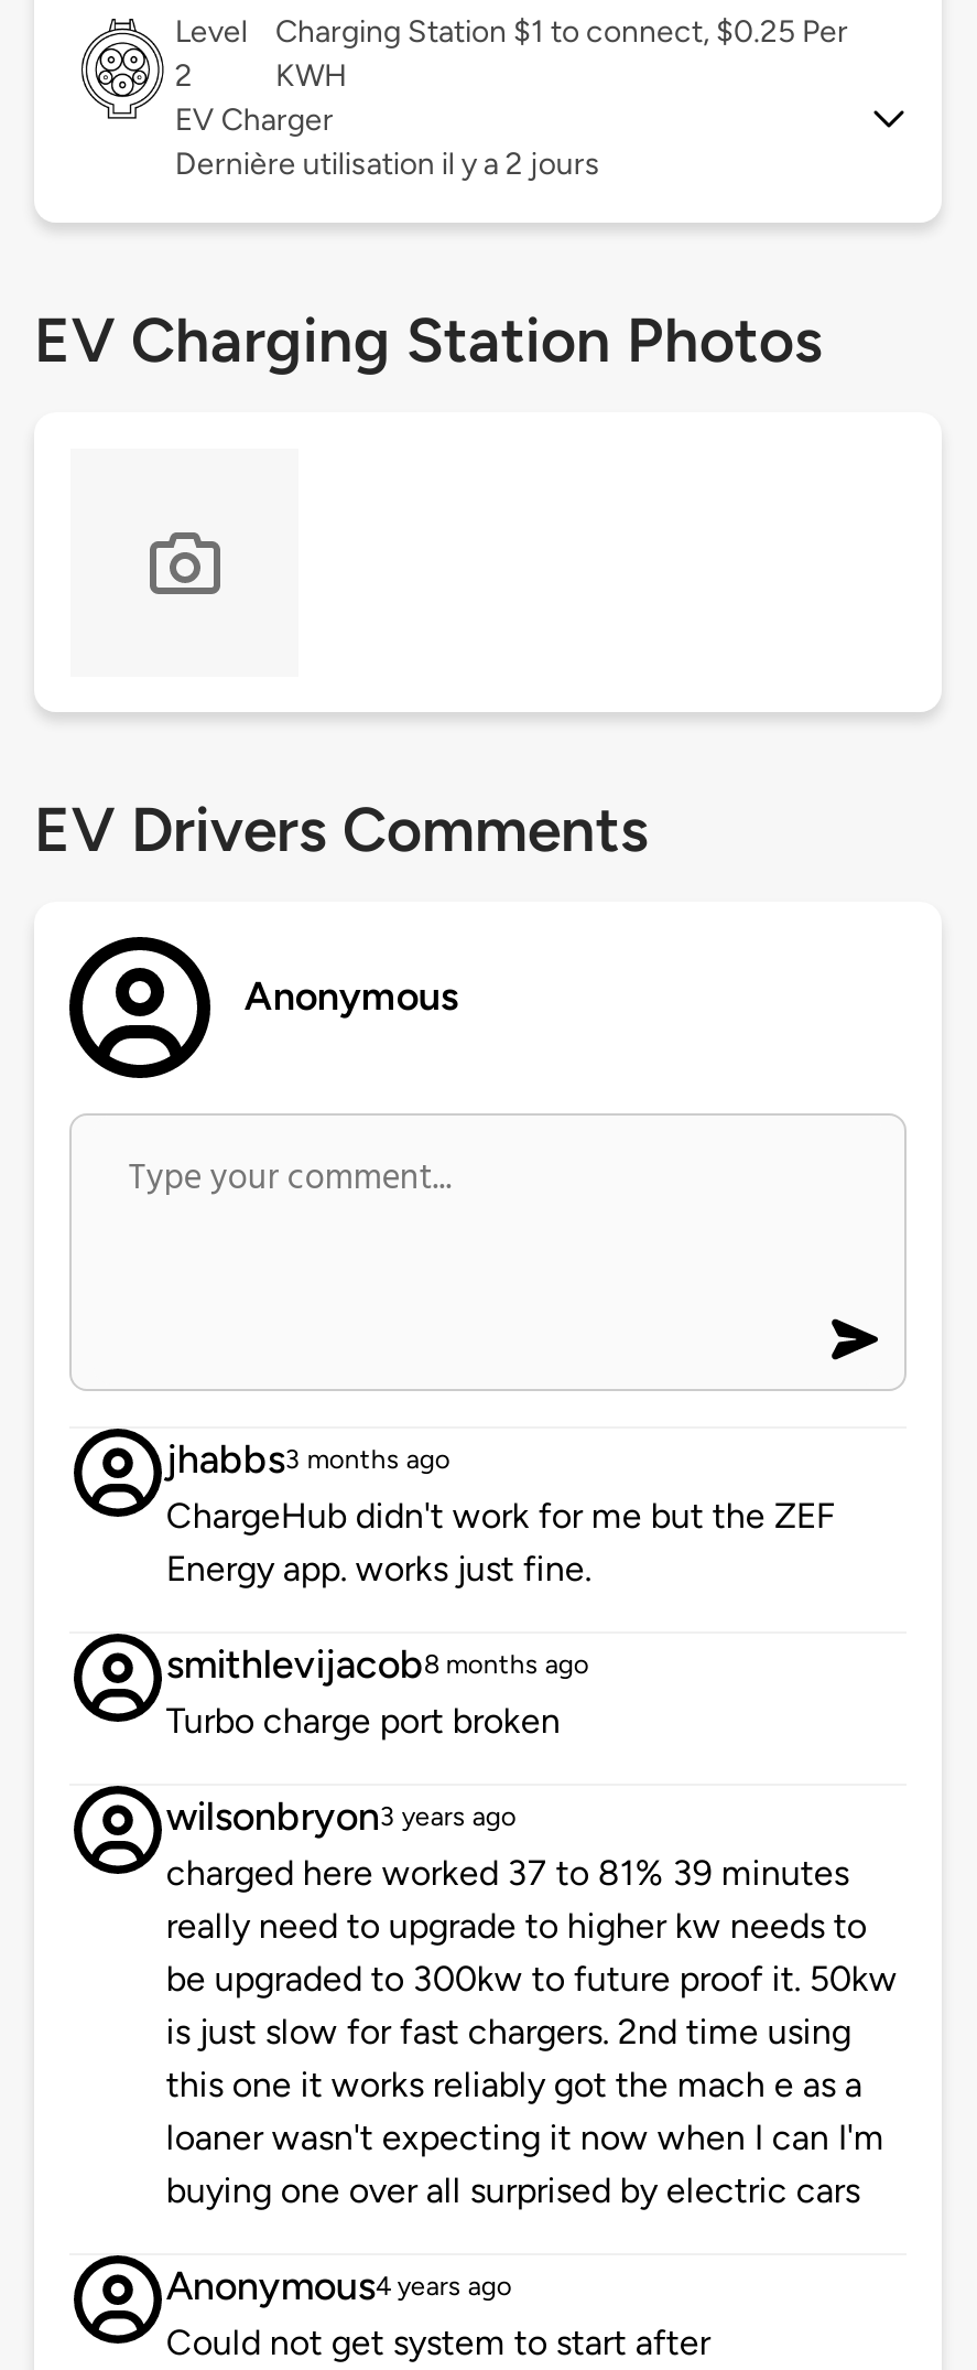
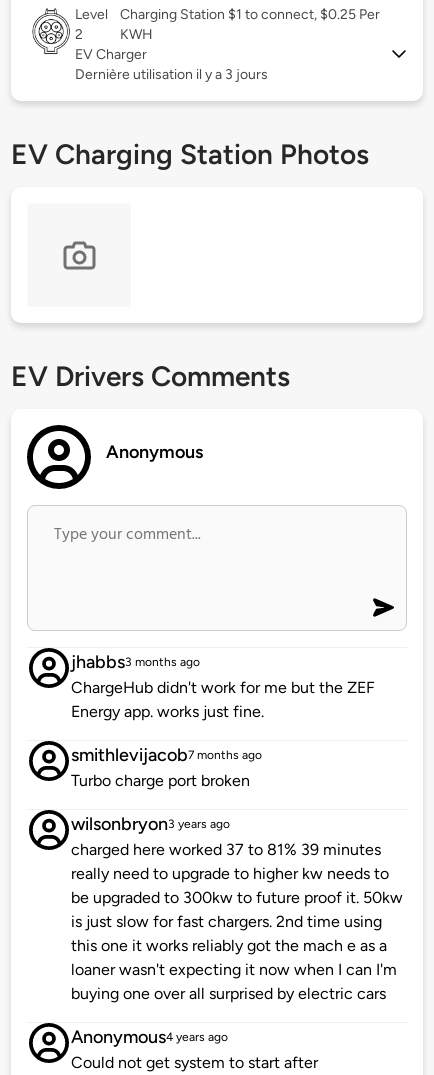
- Dernière utilisation il y a 2 jours
+ Dernière utilisation il y a 3 jours

- smithlevijacob8 months ago
+ smithlevijacob7 months ago
